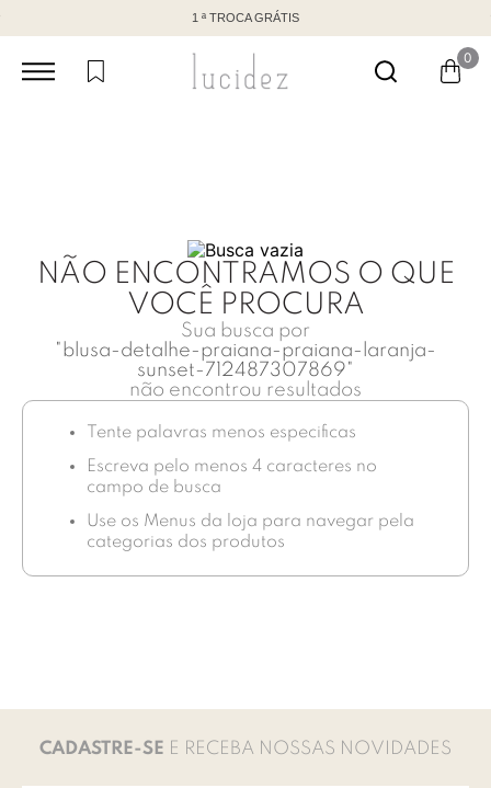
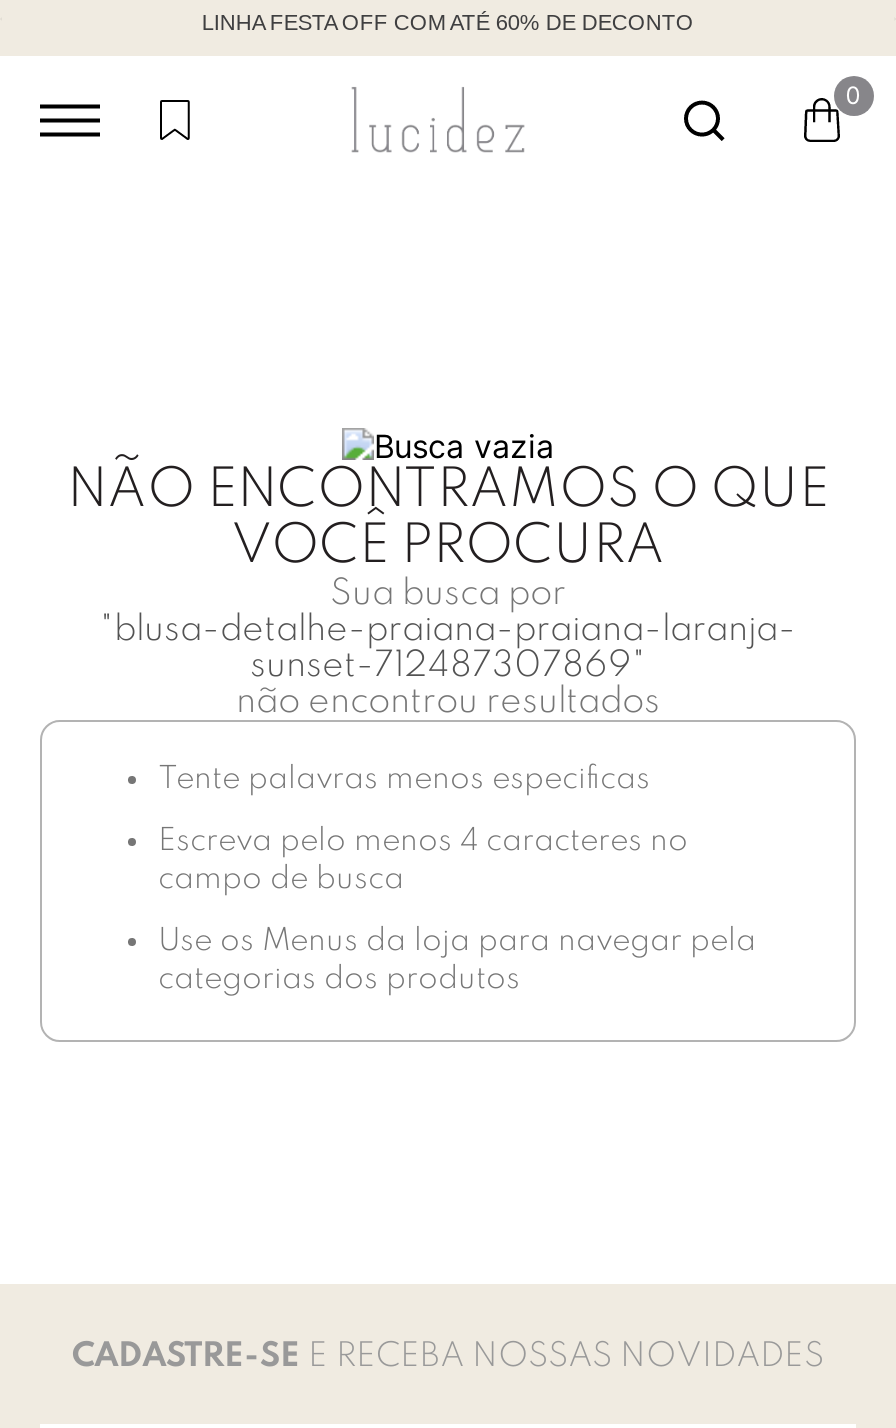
- 1 ª TROCA GRÁTIS
+ LINHA FESTA OFF COM ATÉ 60% DE DECONTO
